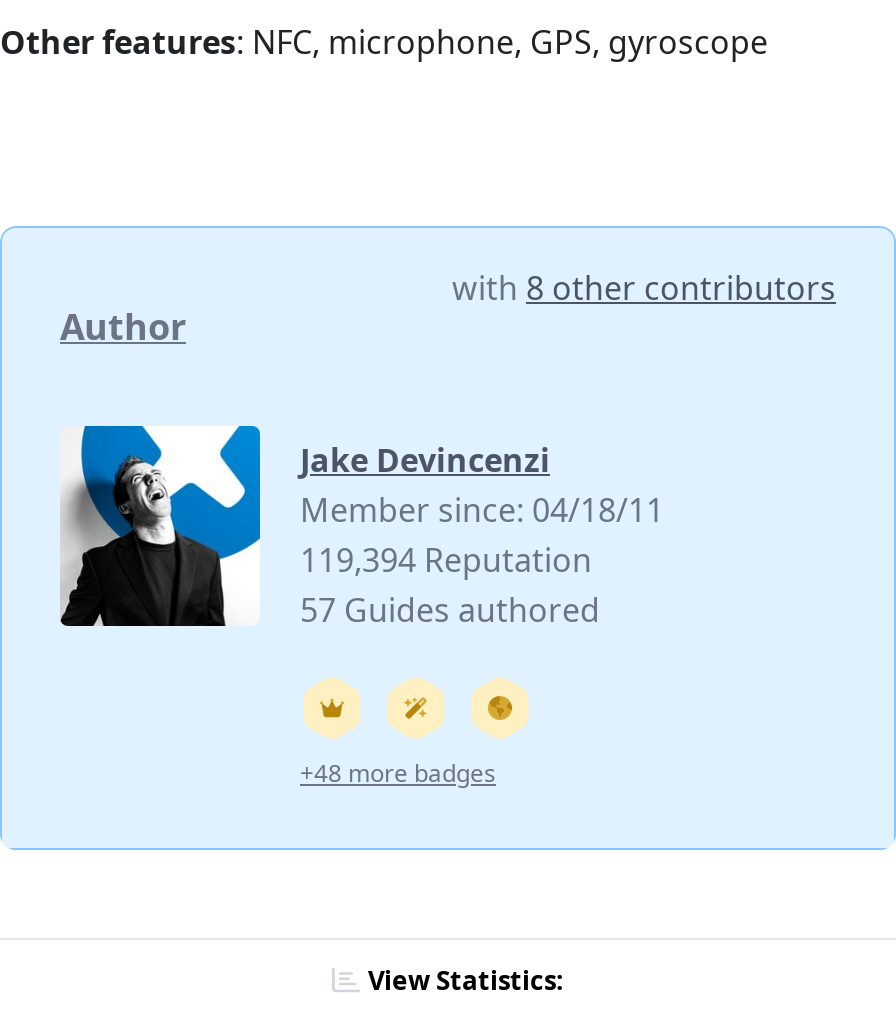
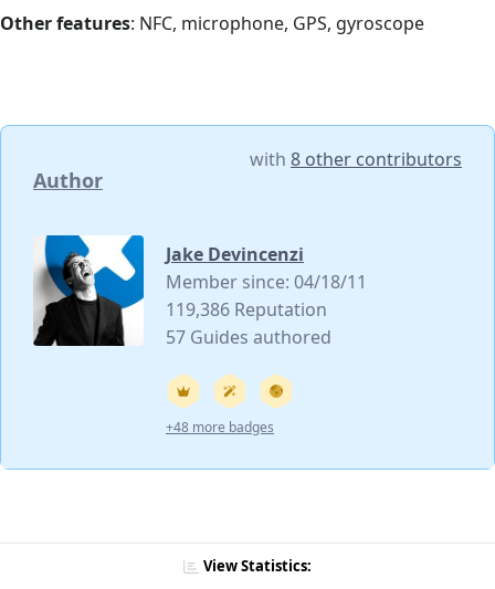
- 119,394 Reputation
+ 119,386 Reputation
